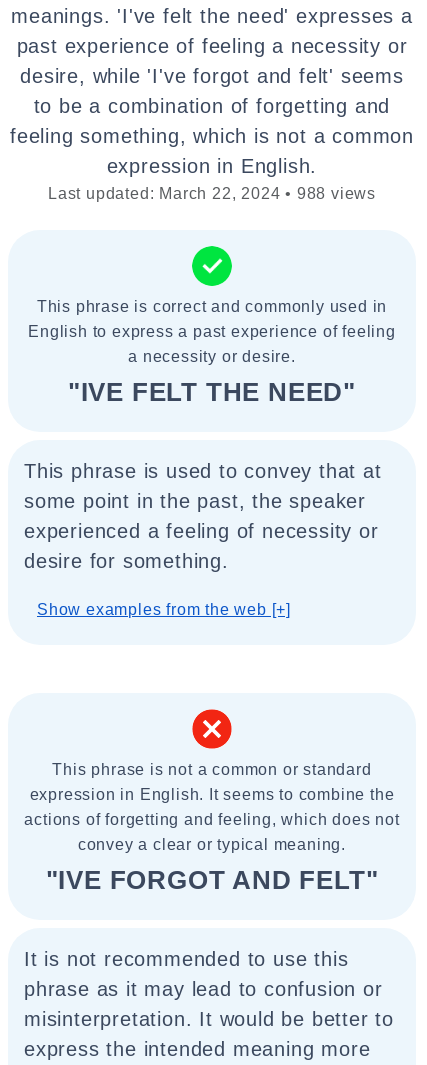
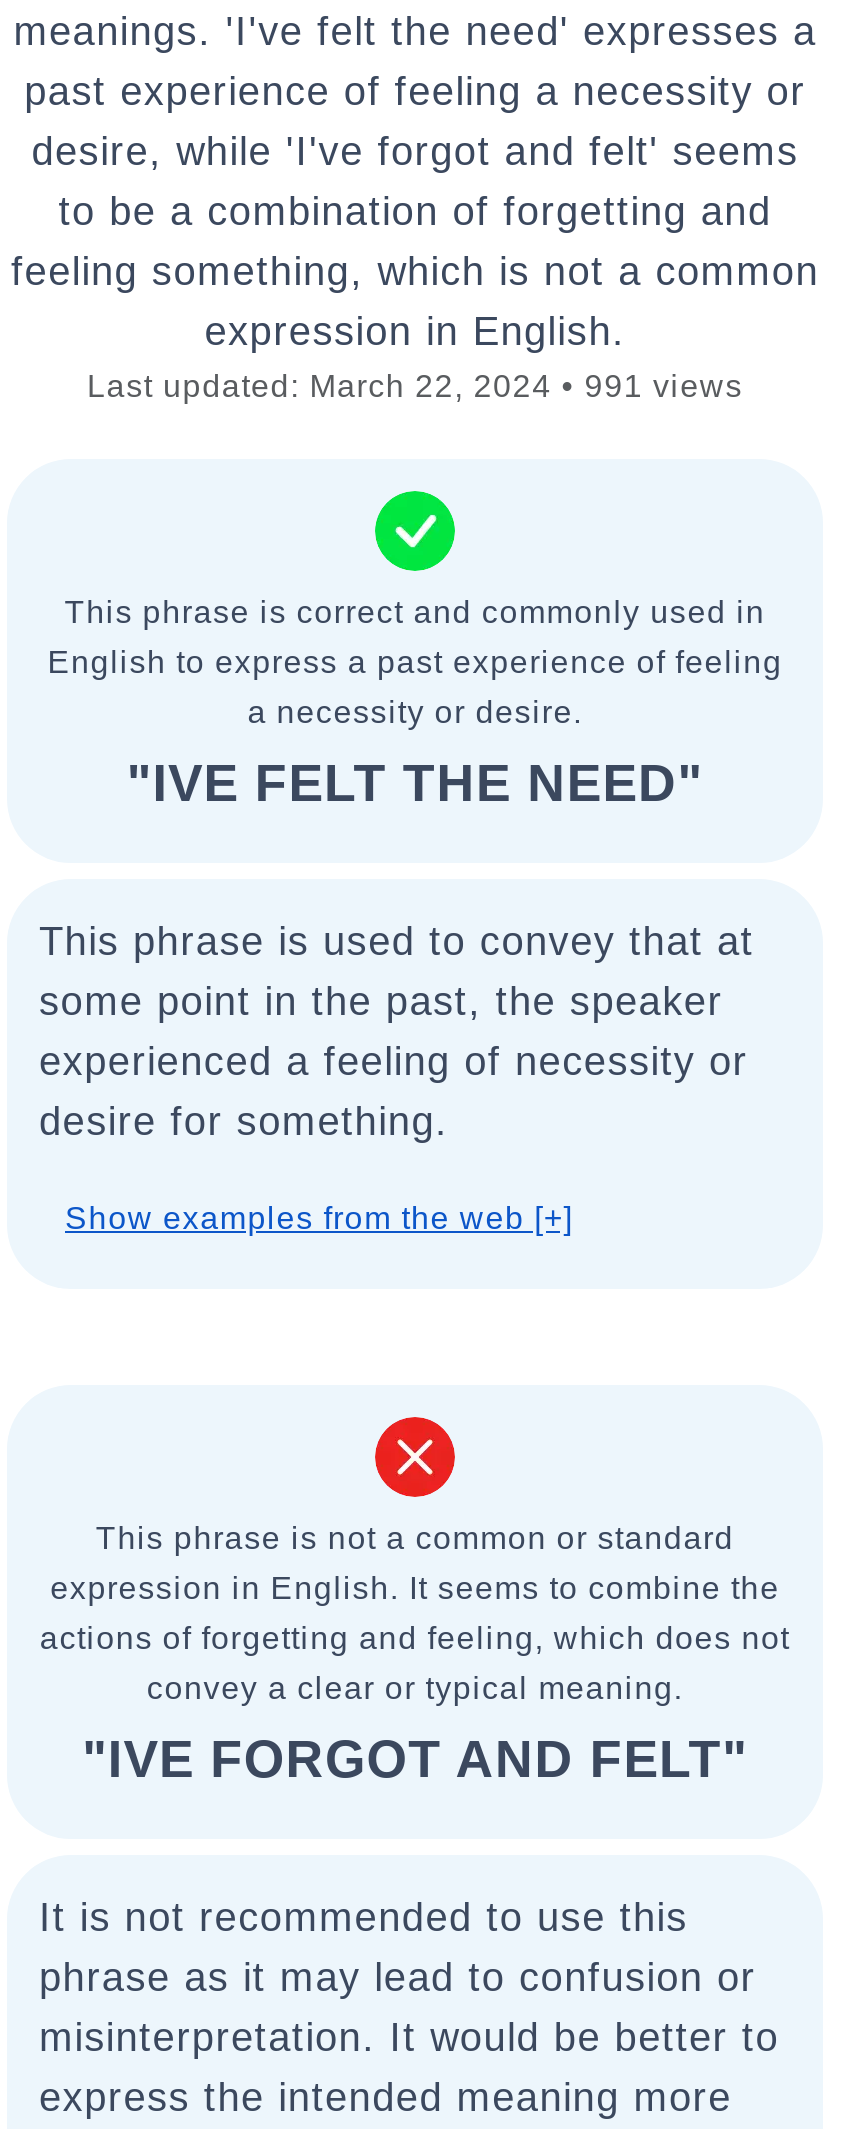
- Last updated: March 22, 2024 • 988 views
+ Last updated: March 22, 2024 • 991 views
